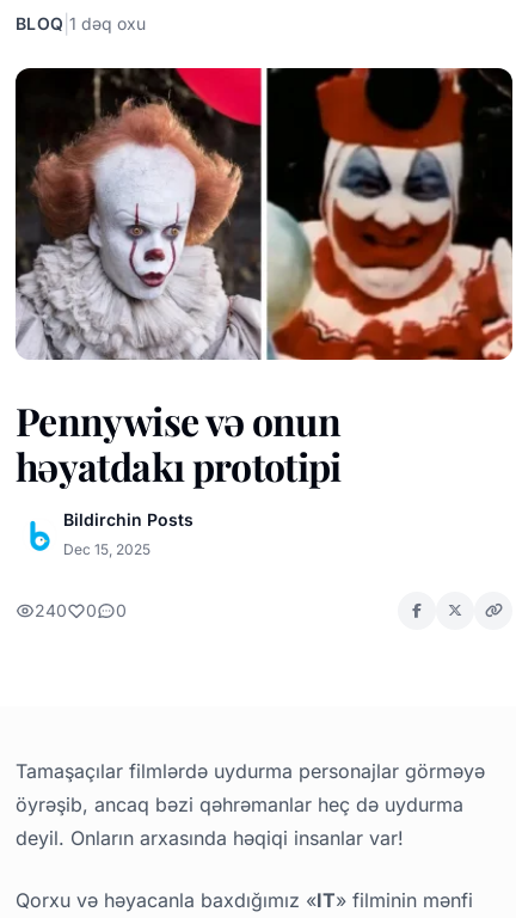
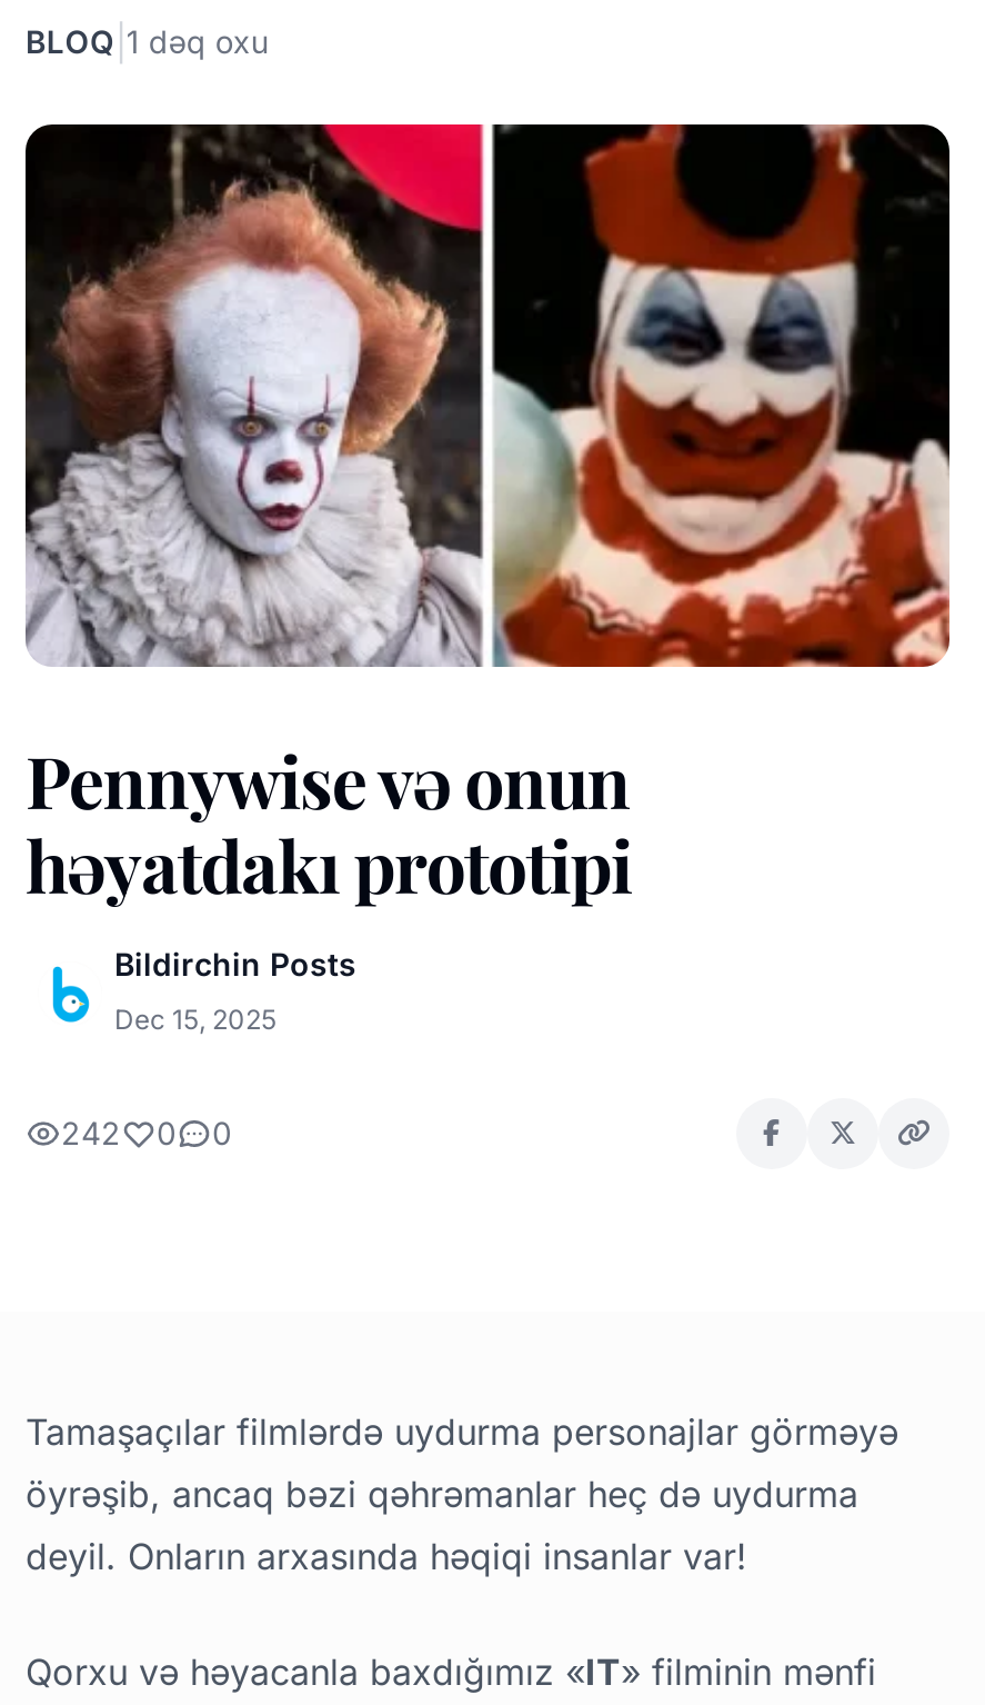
- 240 0 0
+ 242 0 0
